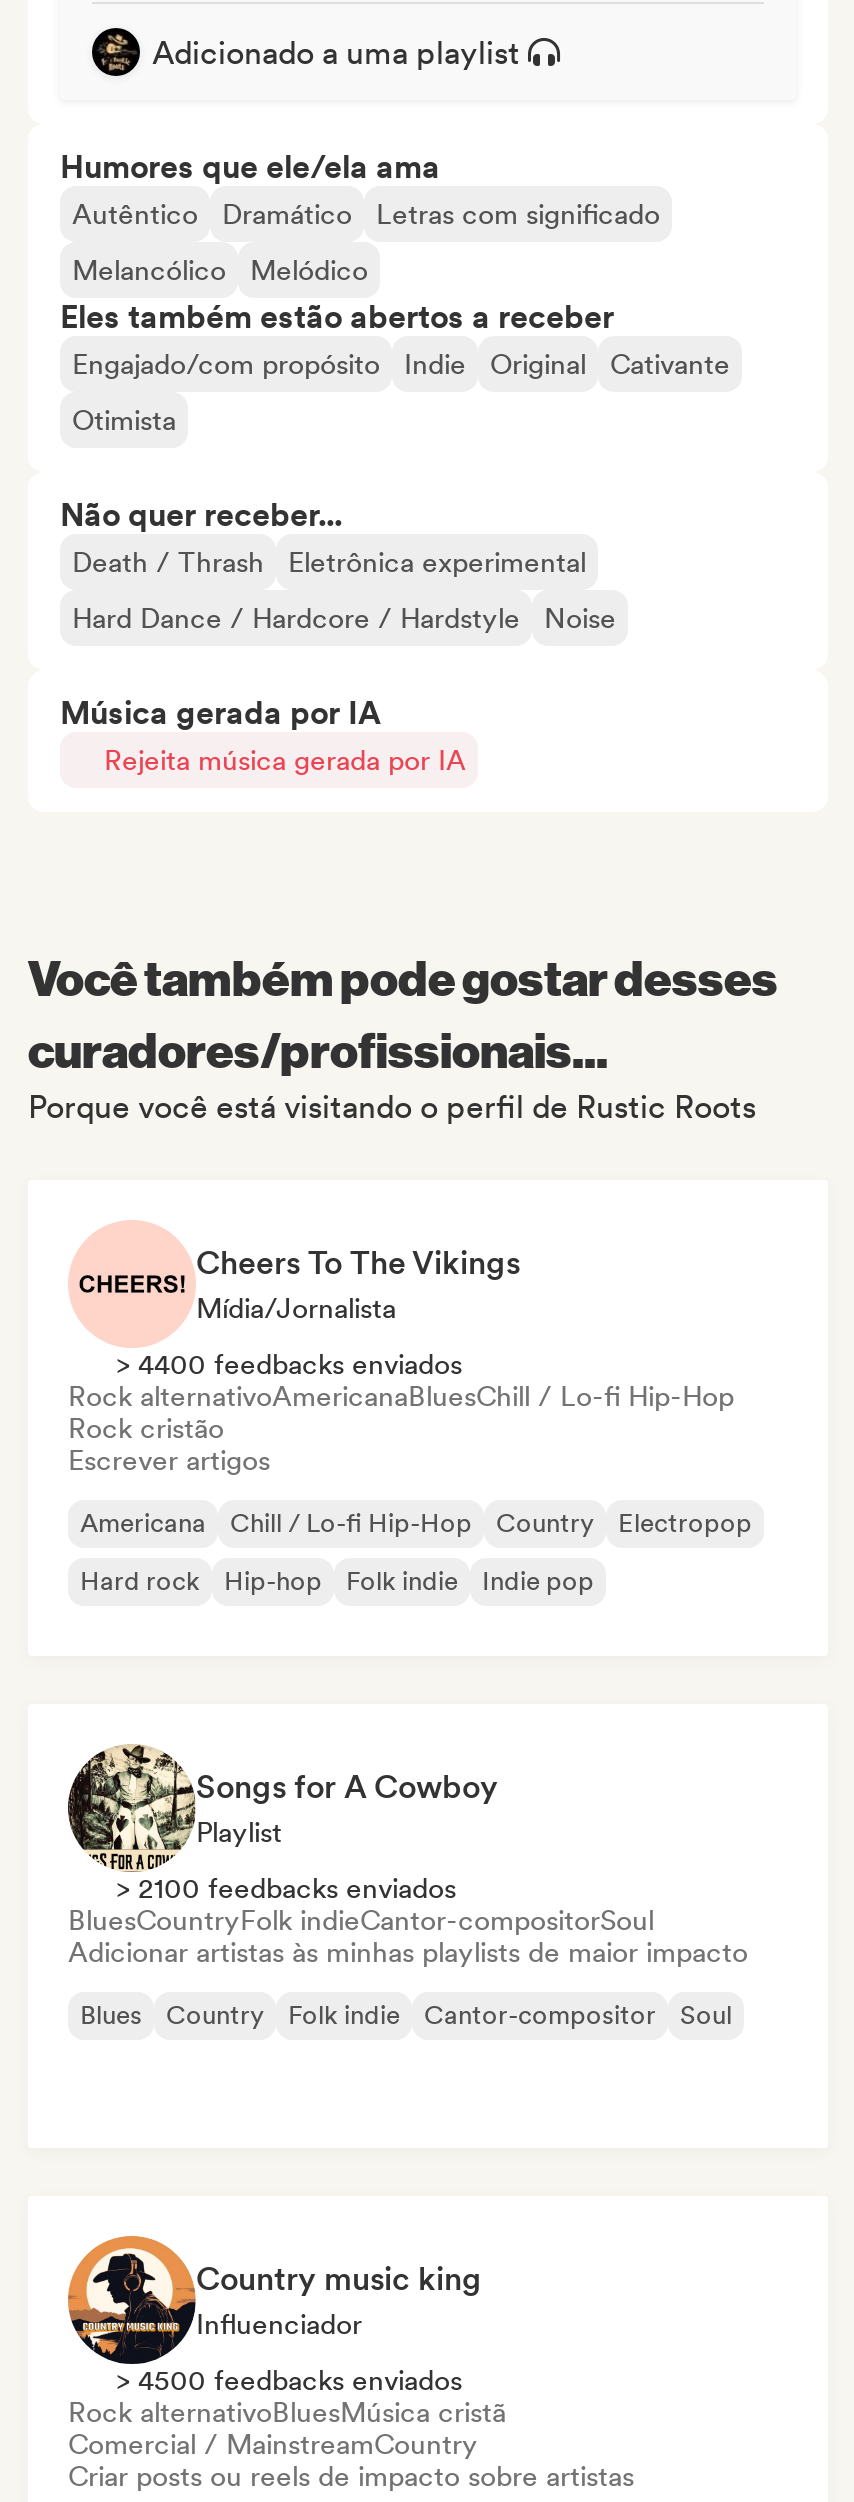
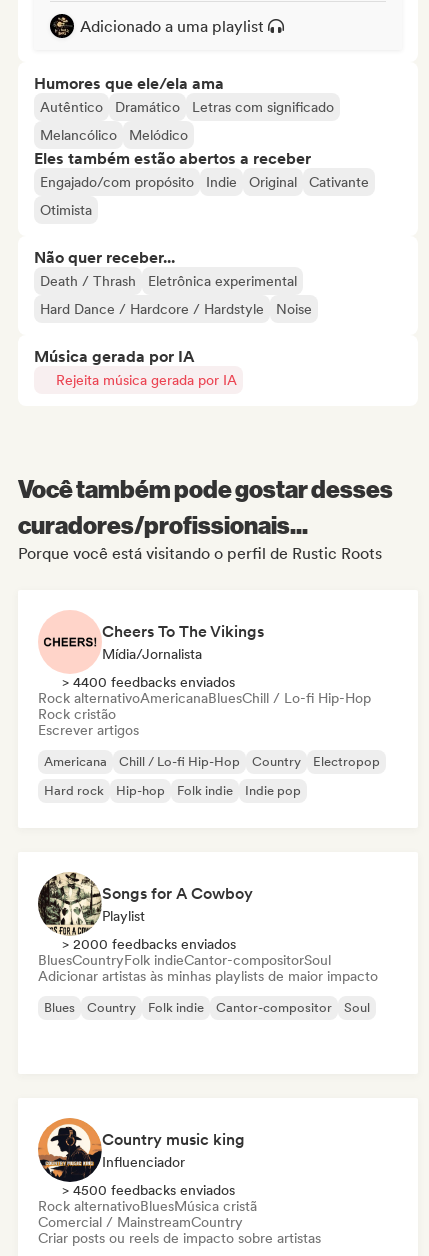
- > 2100 feedbacks enviados
+ > 2000 feedbacks enviados
